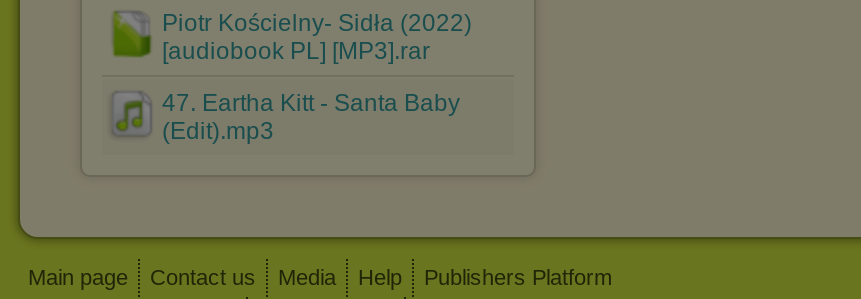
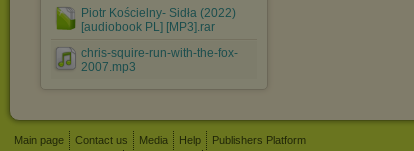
- 47. Eartha Kitt - Santa Baby
- (Edit).mp3
+ chris-squire-run-with-the-fox-
+ 2007.mp3
